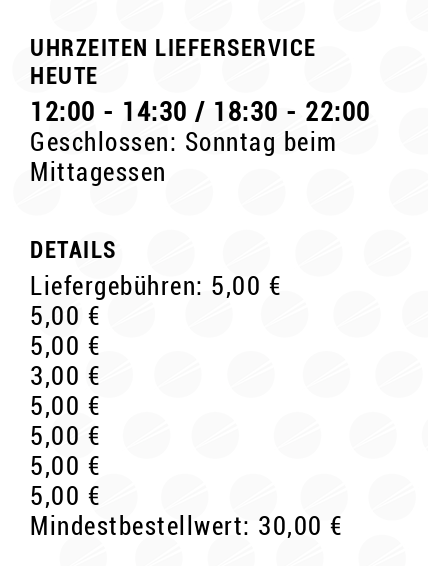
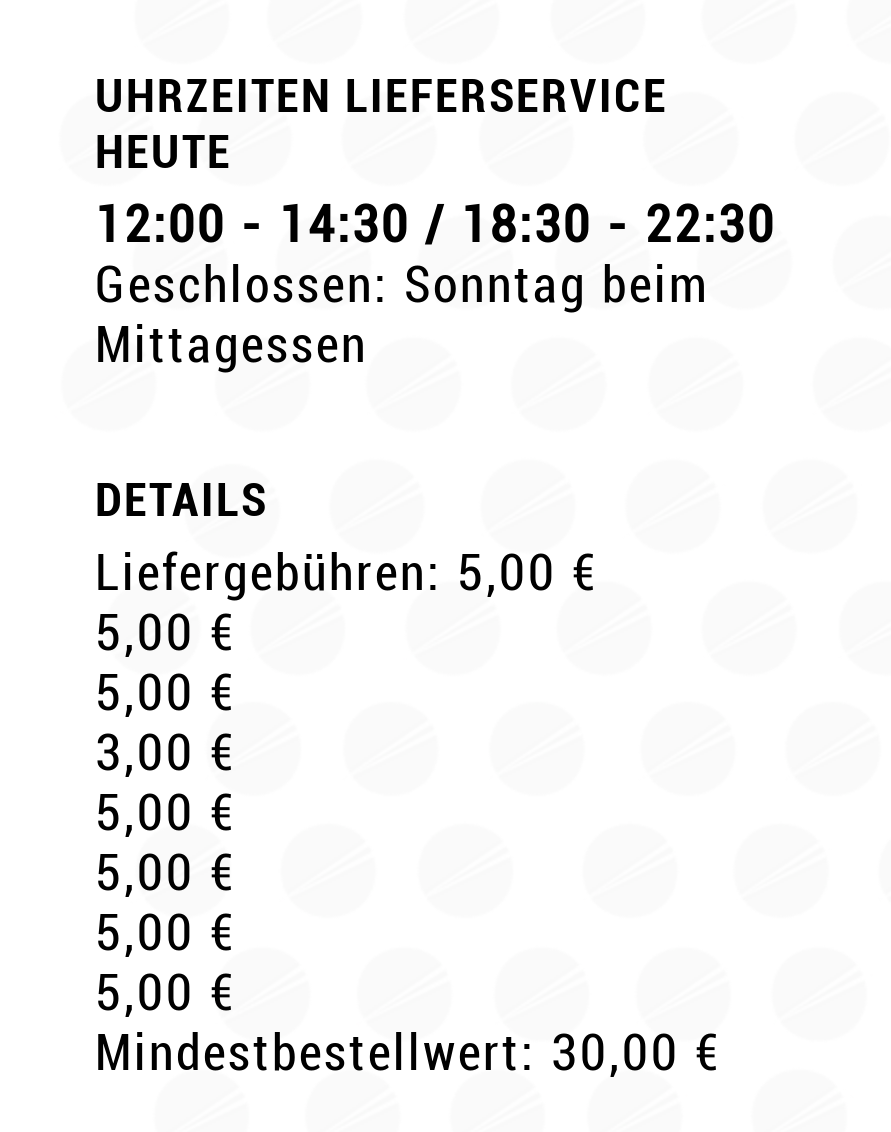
- 12:00 - 14:30 / 18:30 - 22:00
+ 12:00 - 14:30 / 18:30 - 22:30
